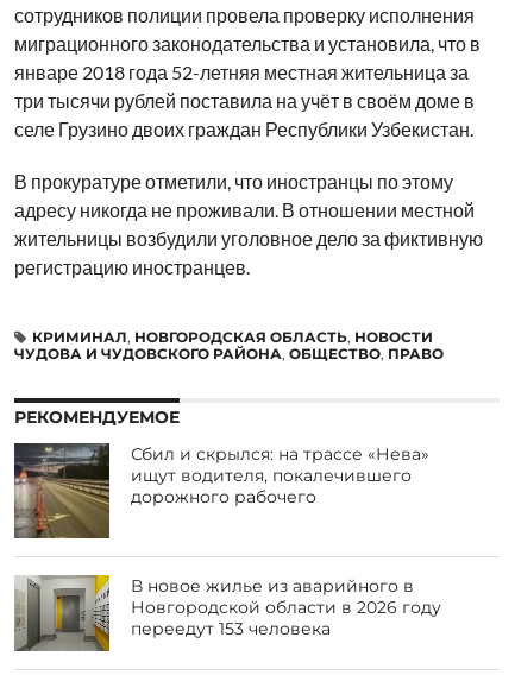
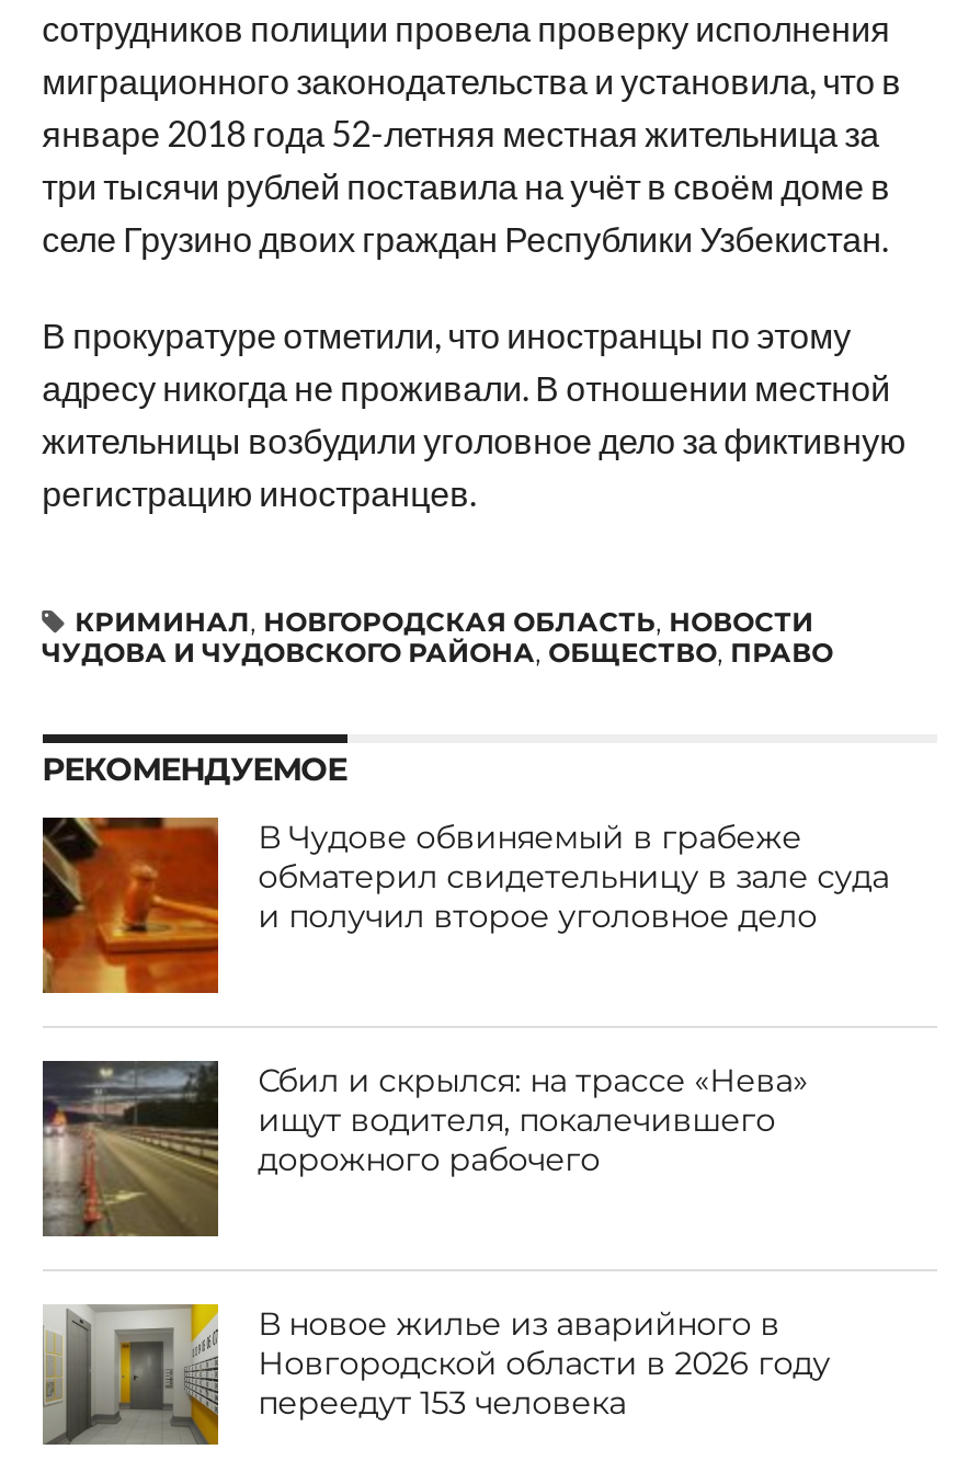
+ [image]
+ В Чудове обвиняемый в грабеже
+ обматерил свидетельницу в зале суда
+ и получил второе уголовное дело
